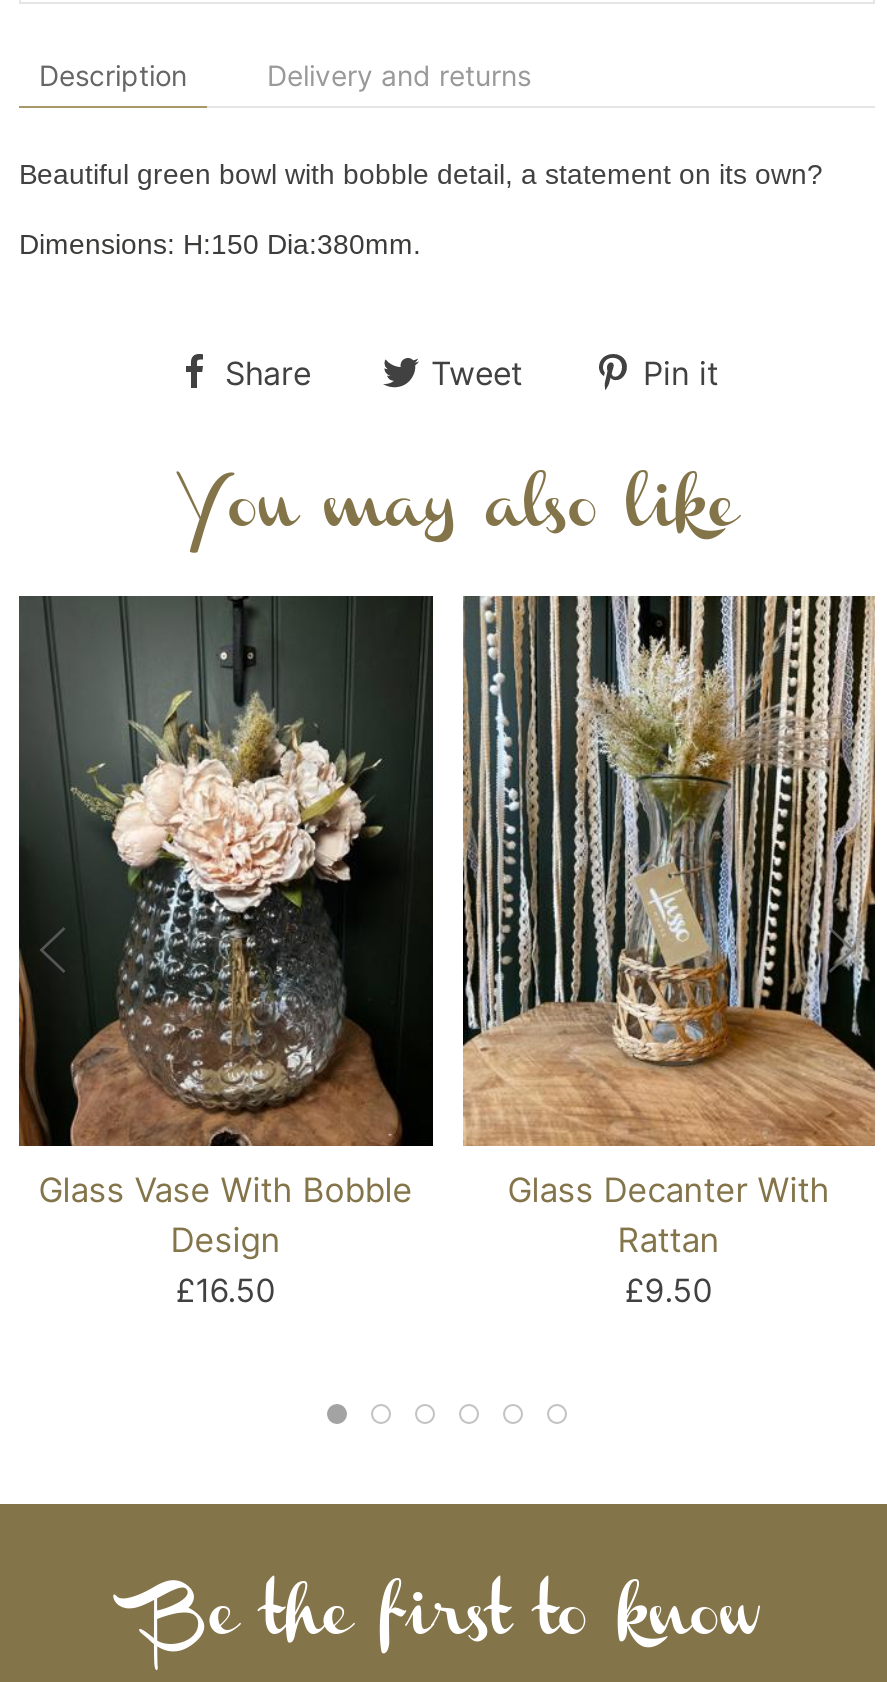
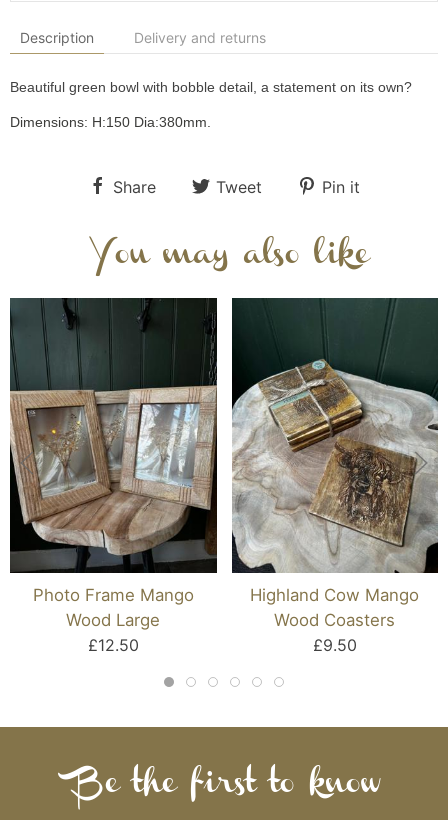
- [image]
- Glass Vase With Bobble
- Design
- £16.50
+ [image]
+ Photo Frame Mango
+ Wood Large
+ £12.50

- [image]
- Glass Decanter With
- Rattan
+ [image]
+ Highland Cow Mango
+ Wood Coasters
